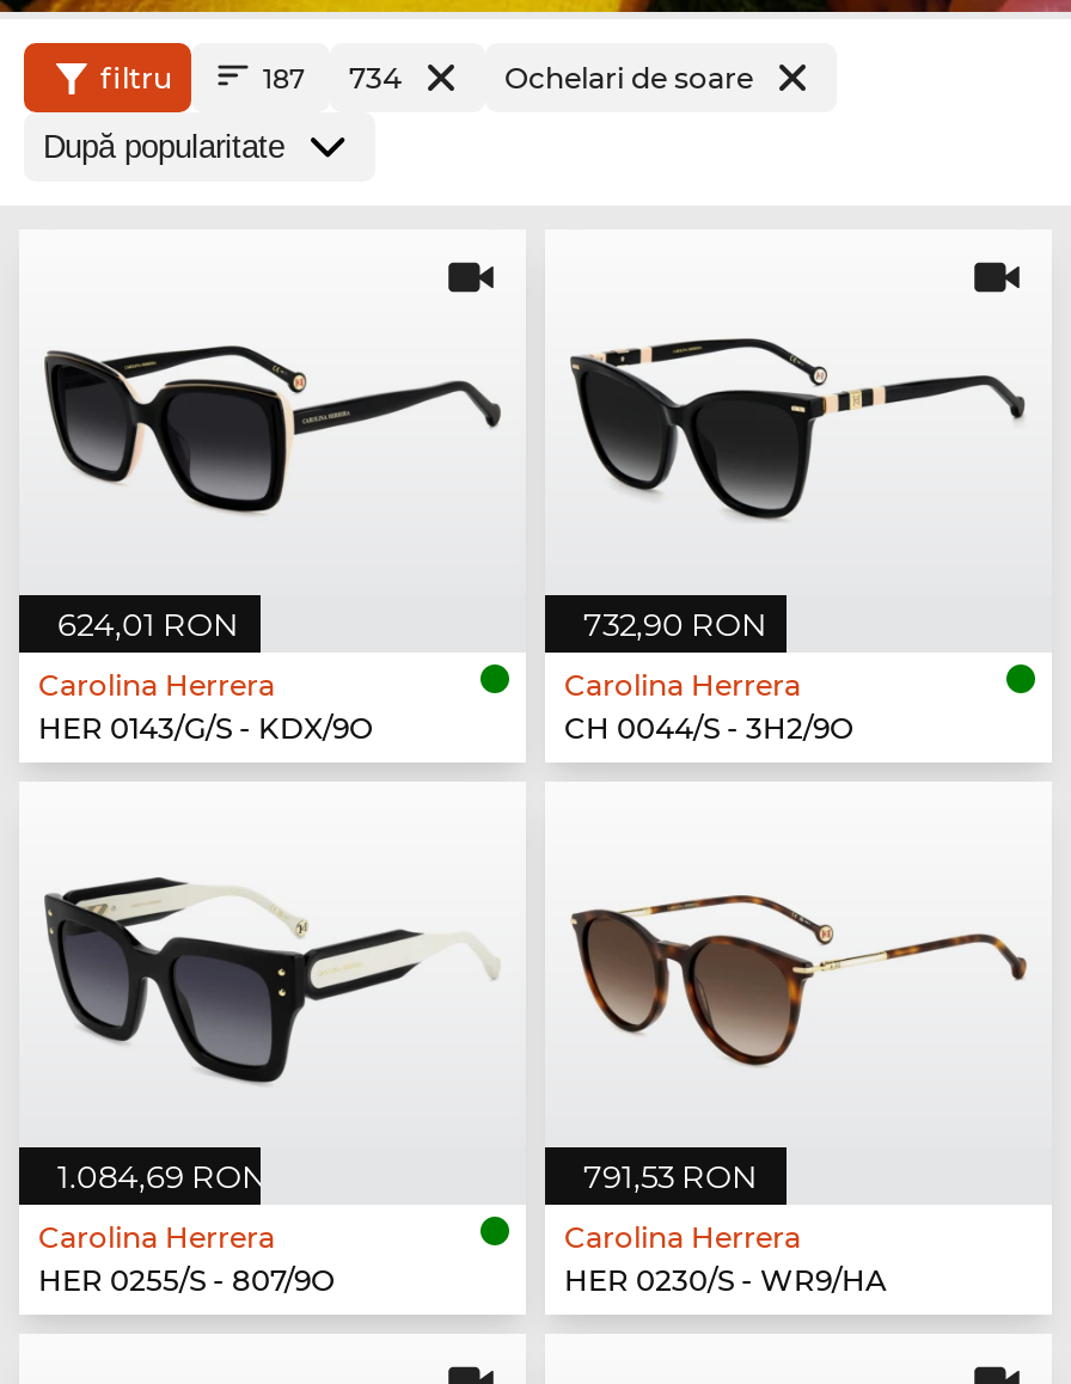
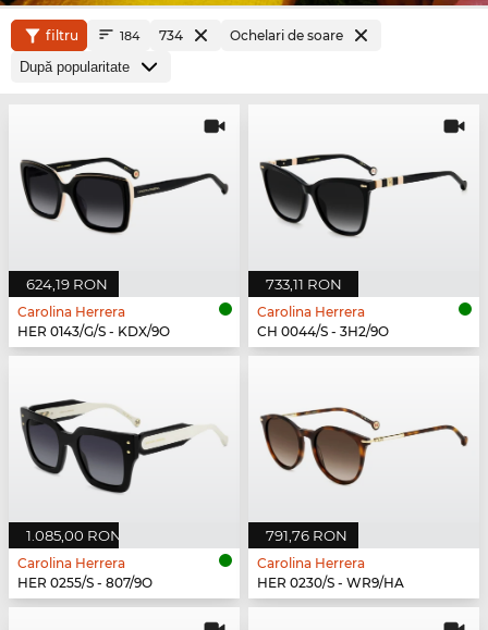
- 187 734
+ 184 734

- 624,01 RON
+ 624,19 RON

- 732,90 RON
+ 733,11 RON

- 1.084,69 RON
+ 1.085,00 RON

- 791,53 RON
+ 791,76 RON
